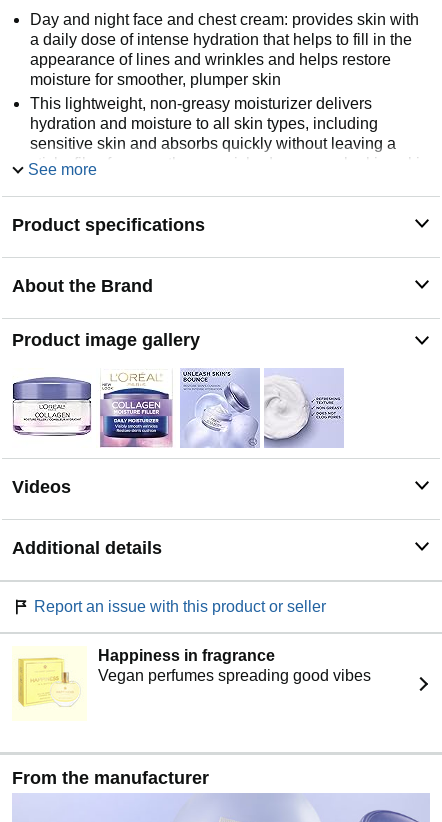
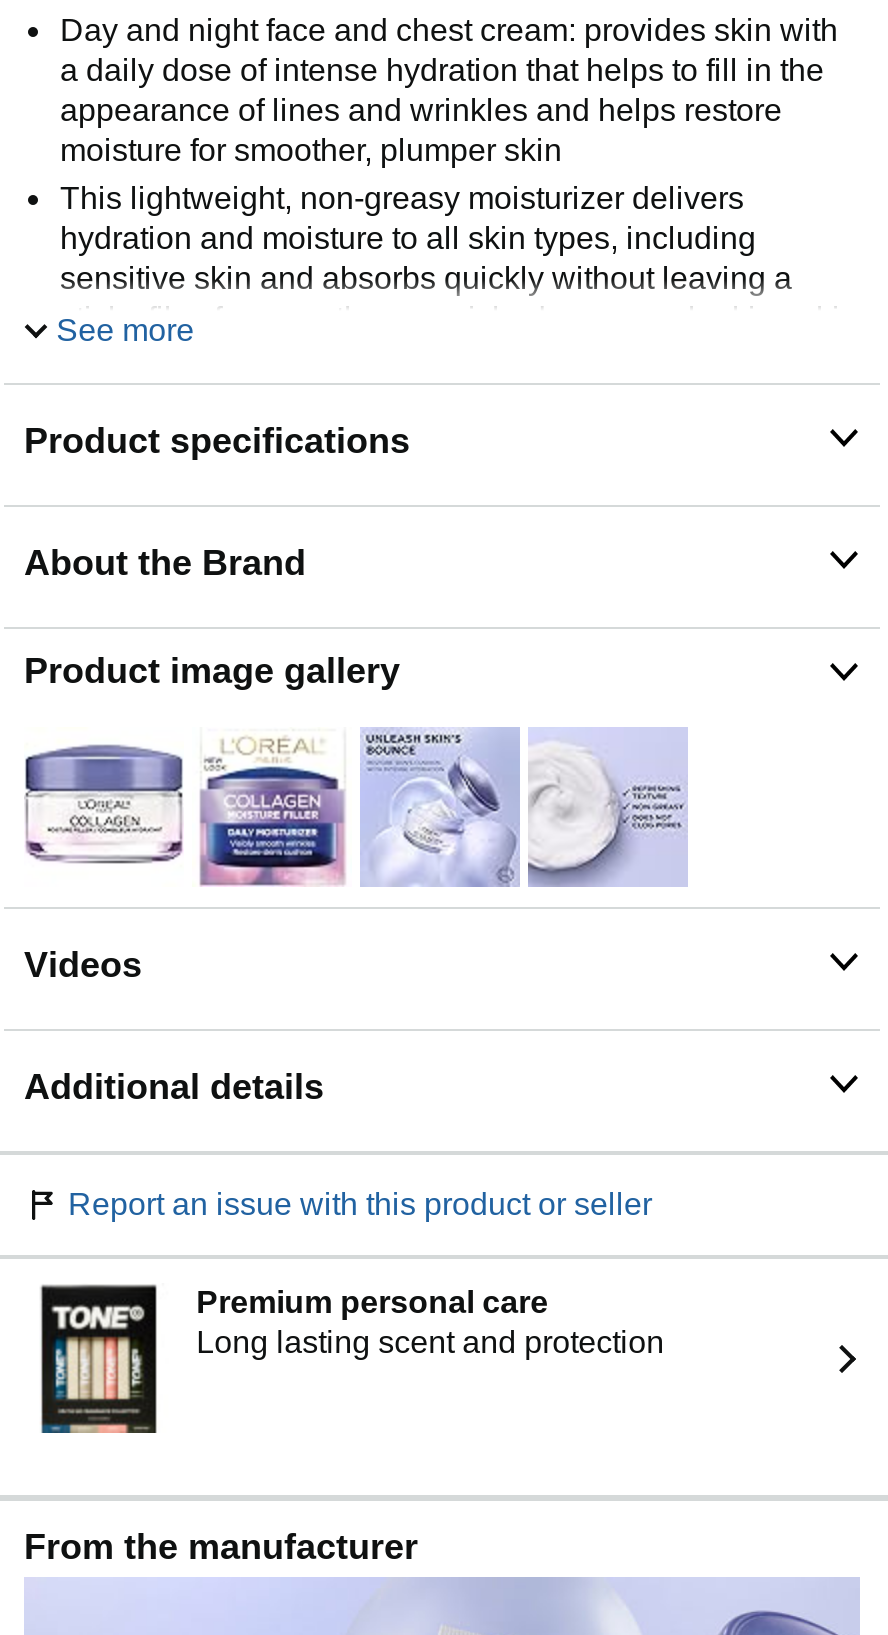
- [image]
- Happiness in fragrance
- Vegan perfumes spreading good vibes
+ [image]
+ Premium personal care
+ Long lasting scent and protection
